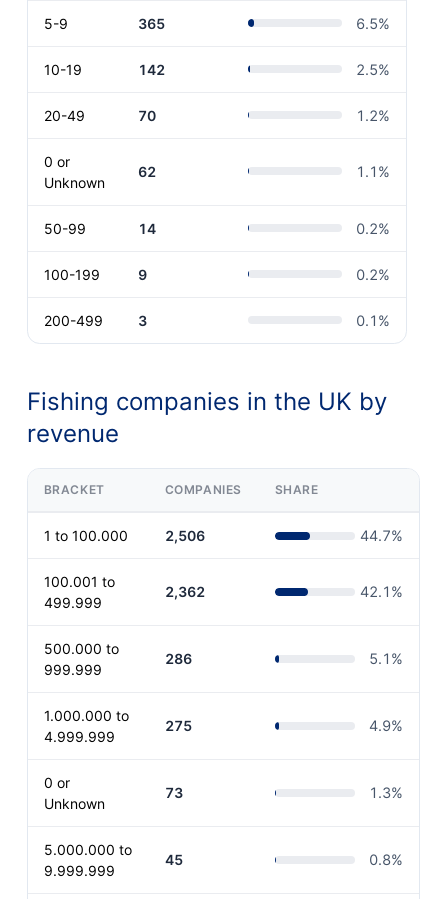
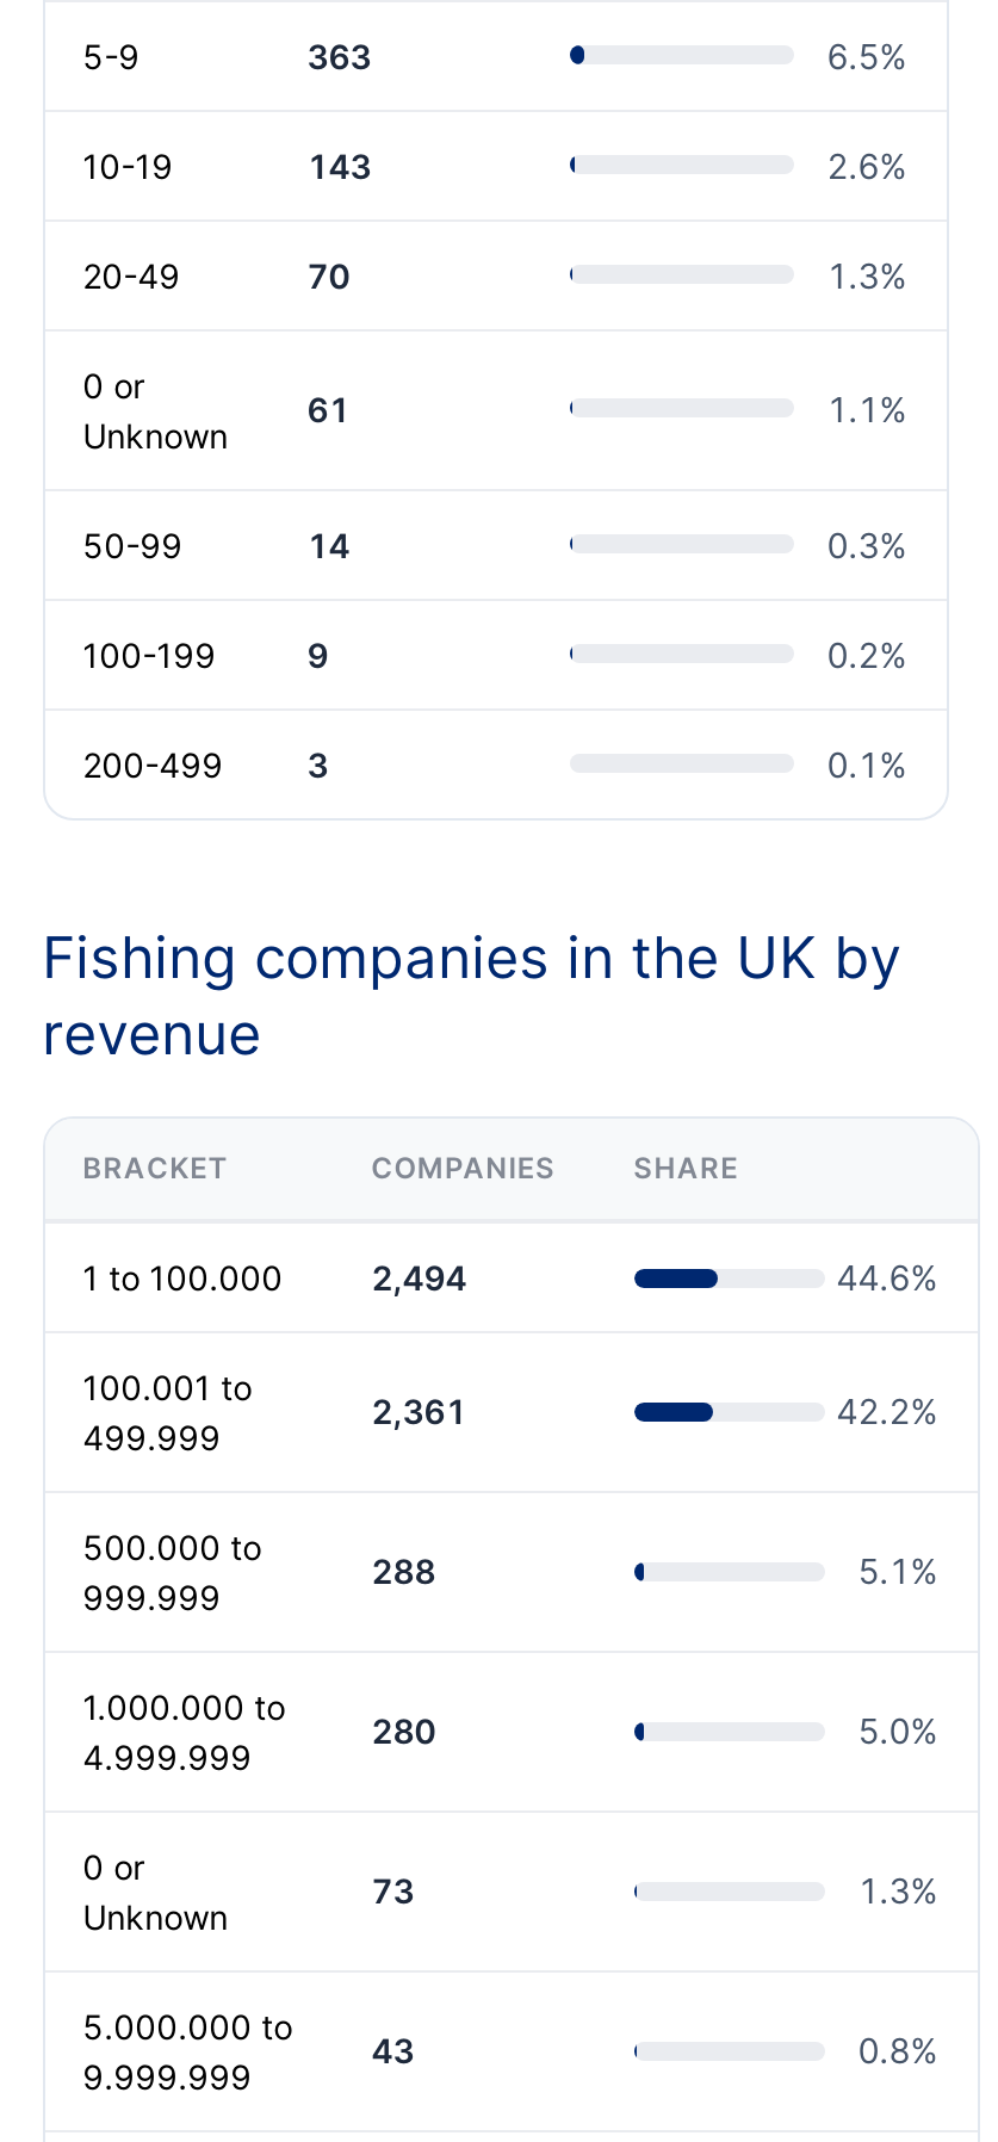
- 365
+ 363

- 142
+ 143

- 2.5%
+ 2.6%

- 1.2%
+ 1.3%

- 62
+ 61

- 0.2%
+ 0.3%

- 2,506
+ 2,494

- 44.7%
+ 44.6%

- 2,362
+ 2,361

- 42.1%
+ 42.2%

- 286
+ 288

- 275
+ 280

- 4.9%
+ 5.0%

- 45
+ 43
